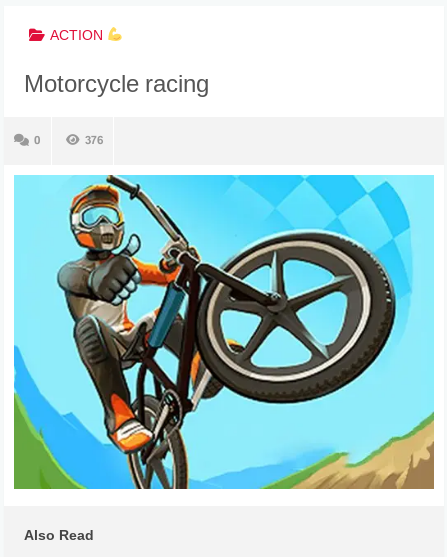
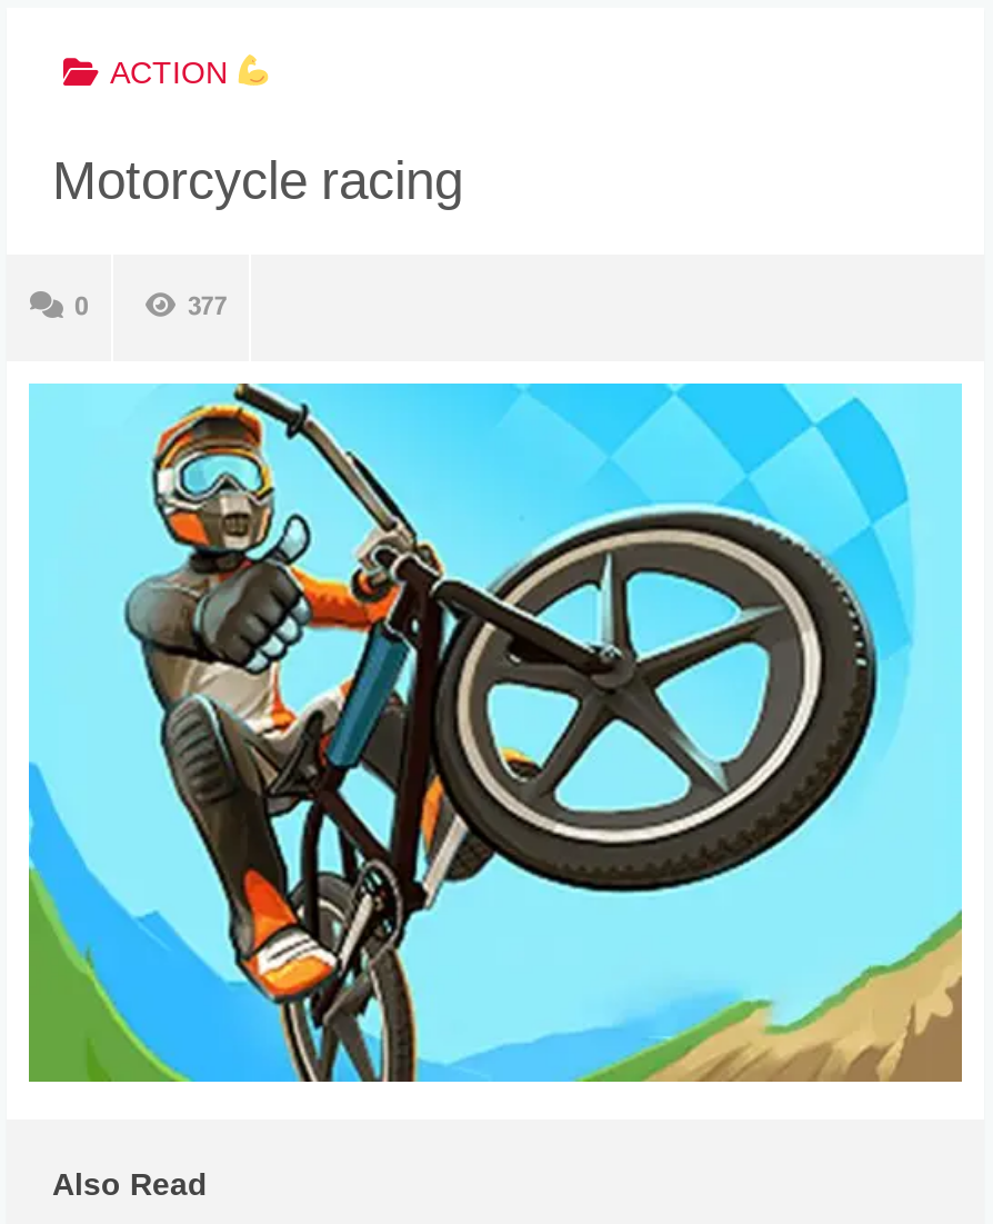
- 376
+ 377
